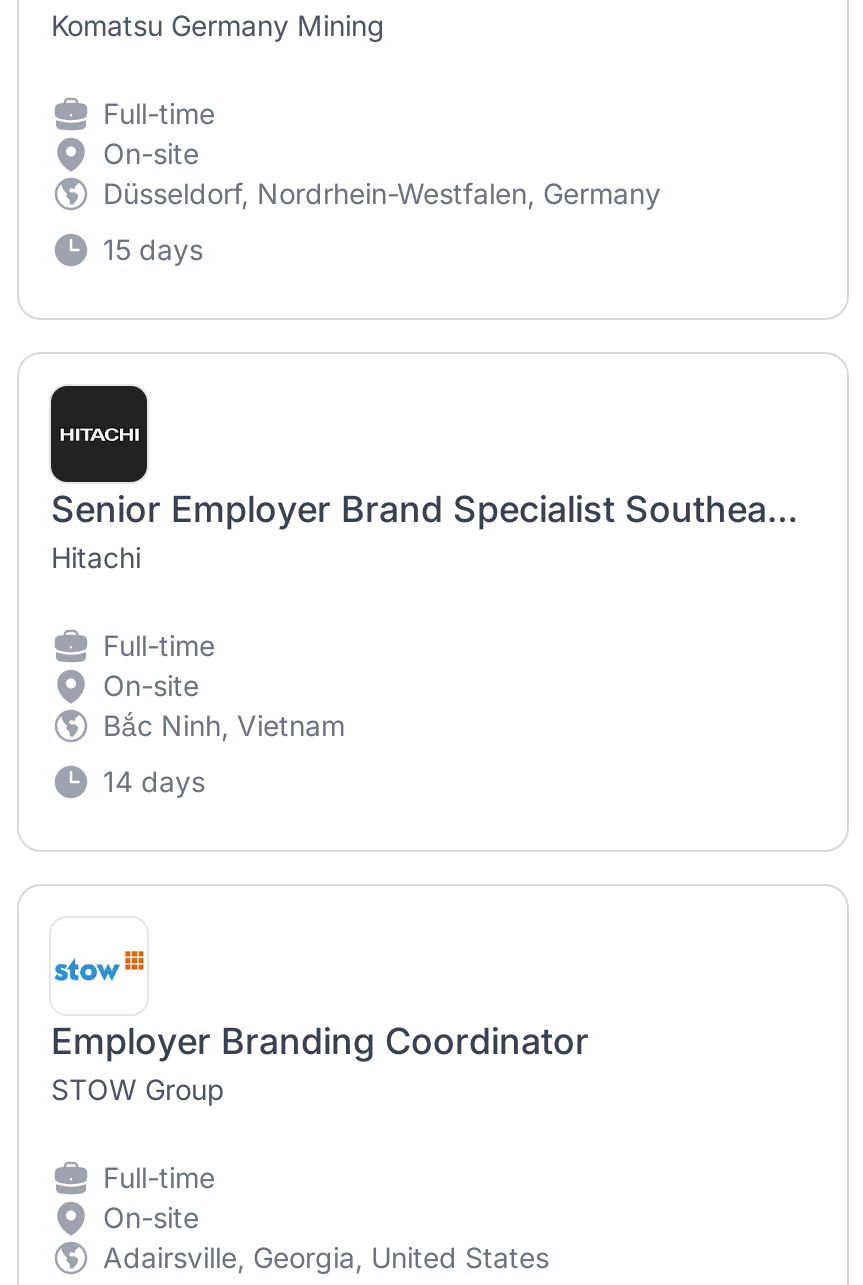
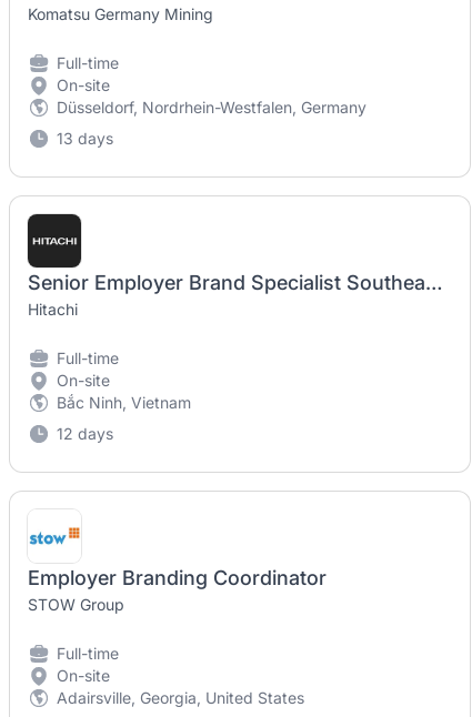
- 15 days
+ 13 days

- 14 days
+ 12 days
